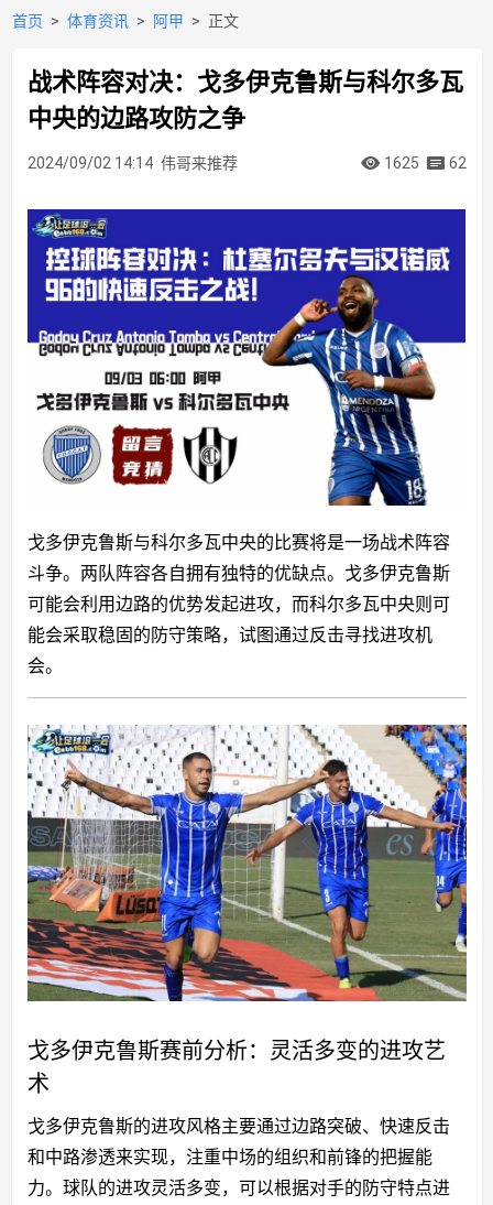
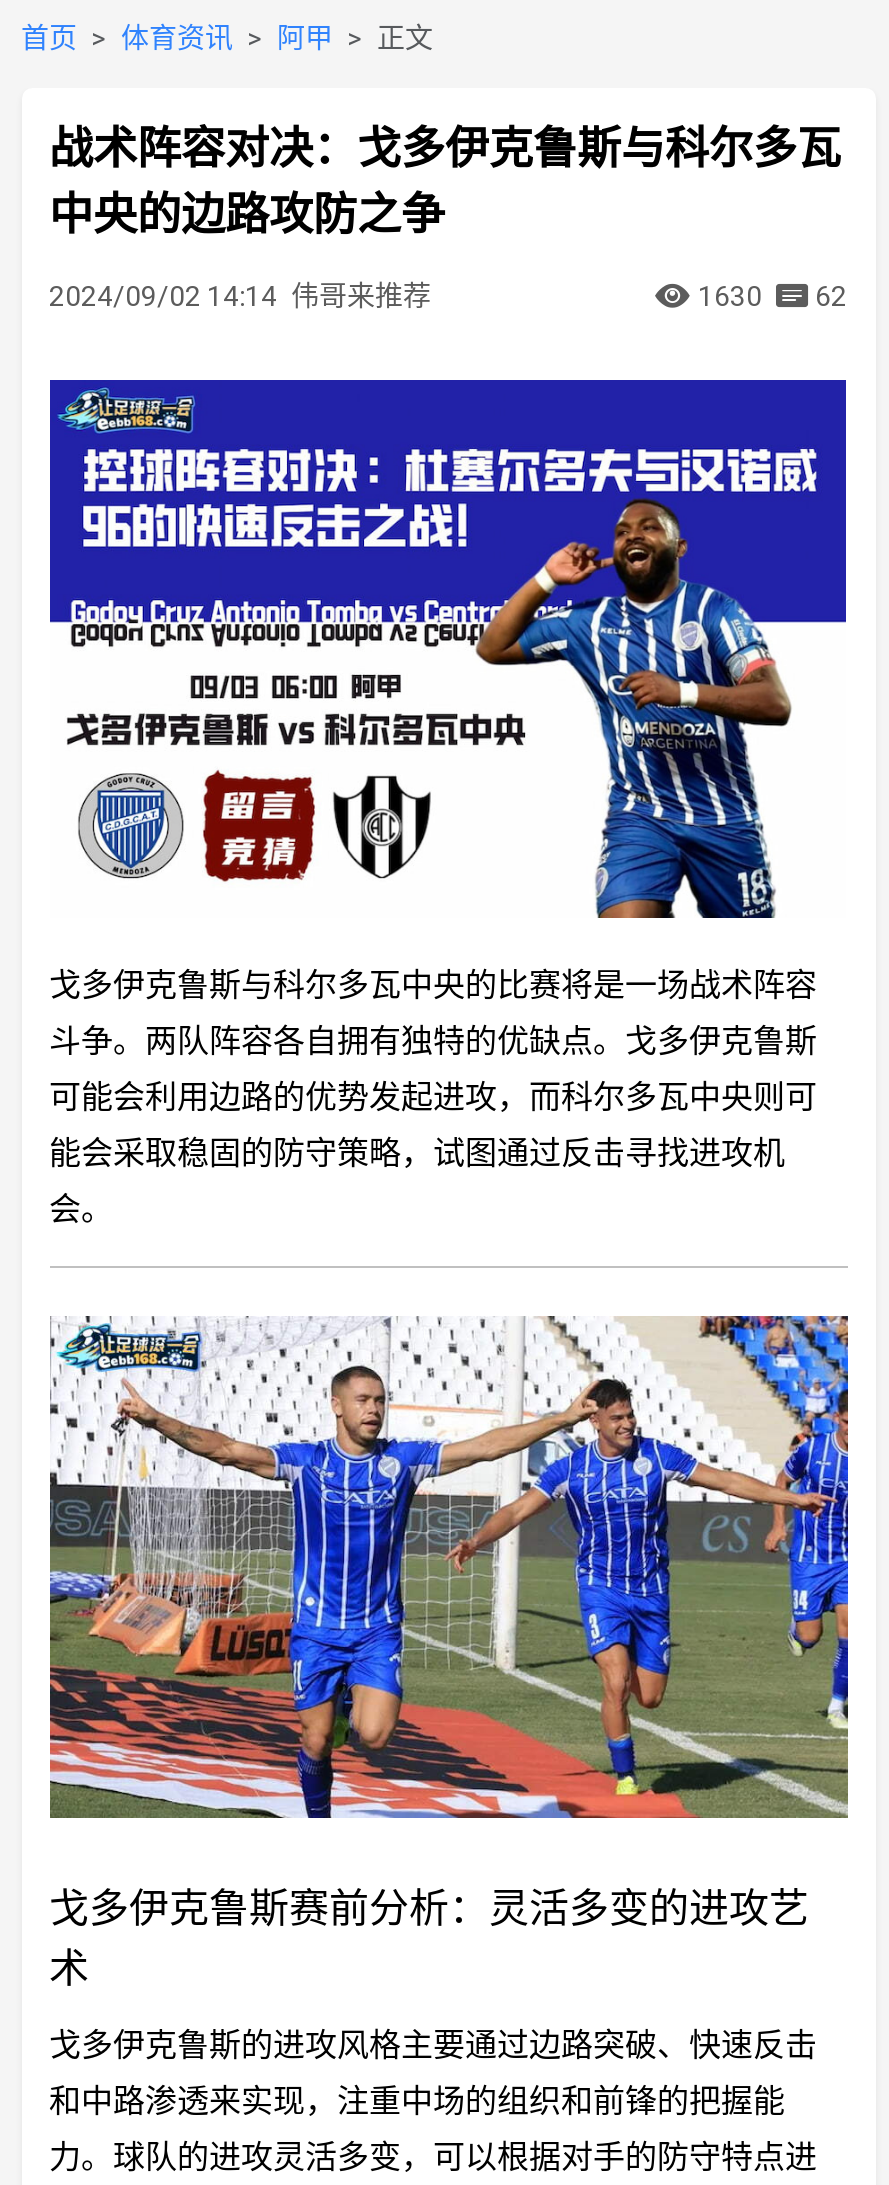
- 1625 62
+ 1630 62
